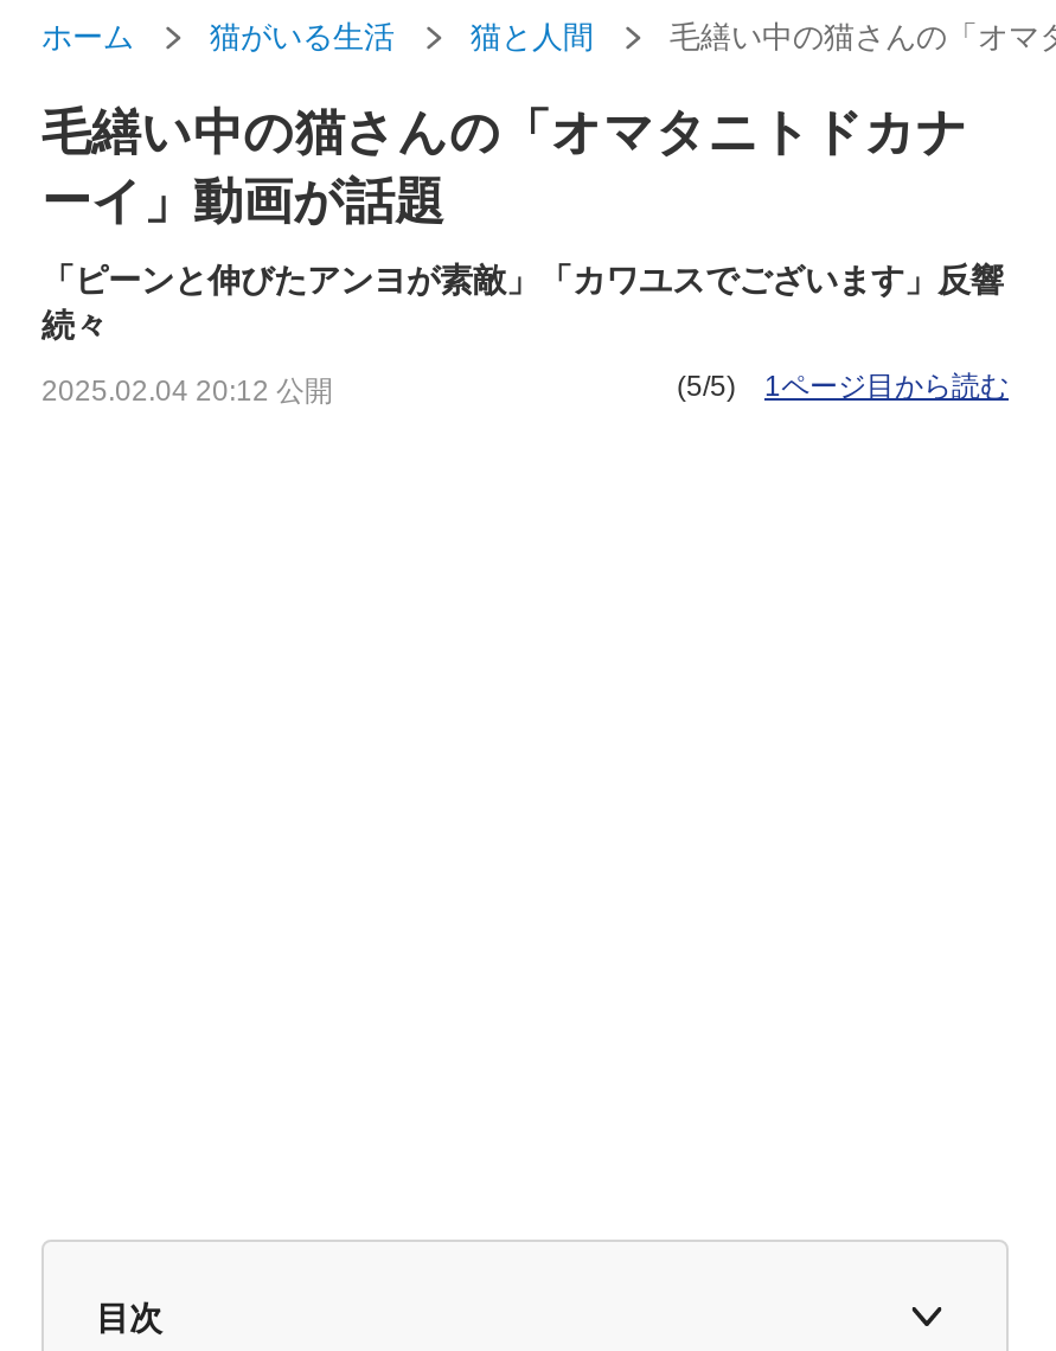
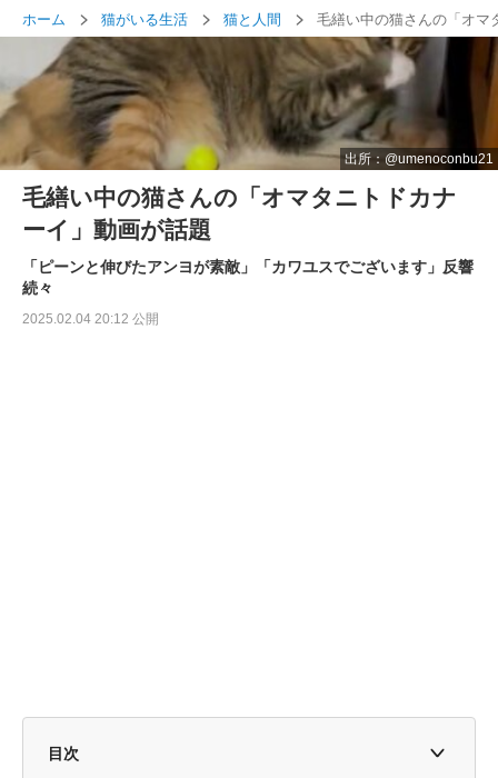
+ [image]
+ 出所：@umenoconbu21

- (5/5)
- 1ページ目から読む
